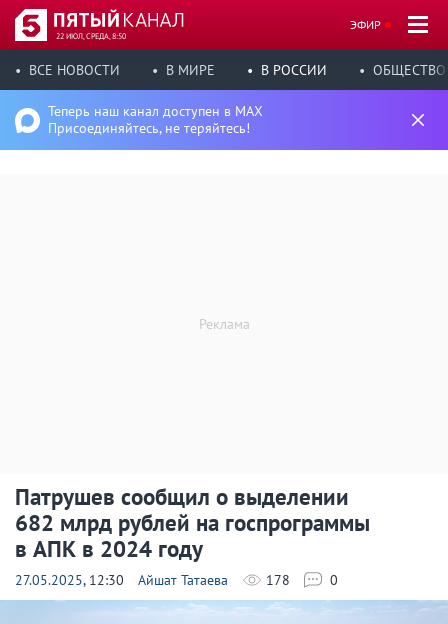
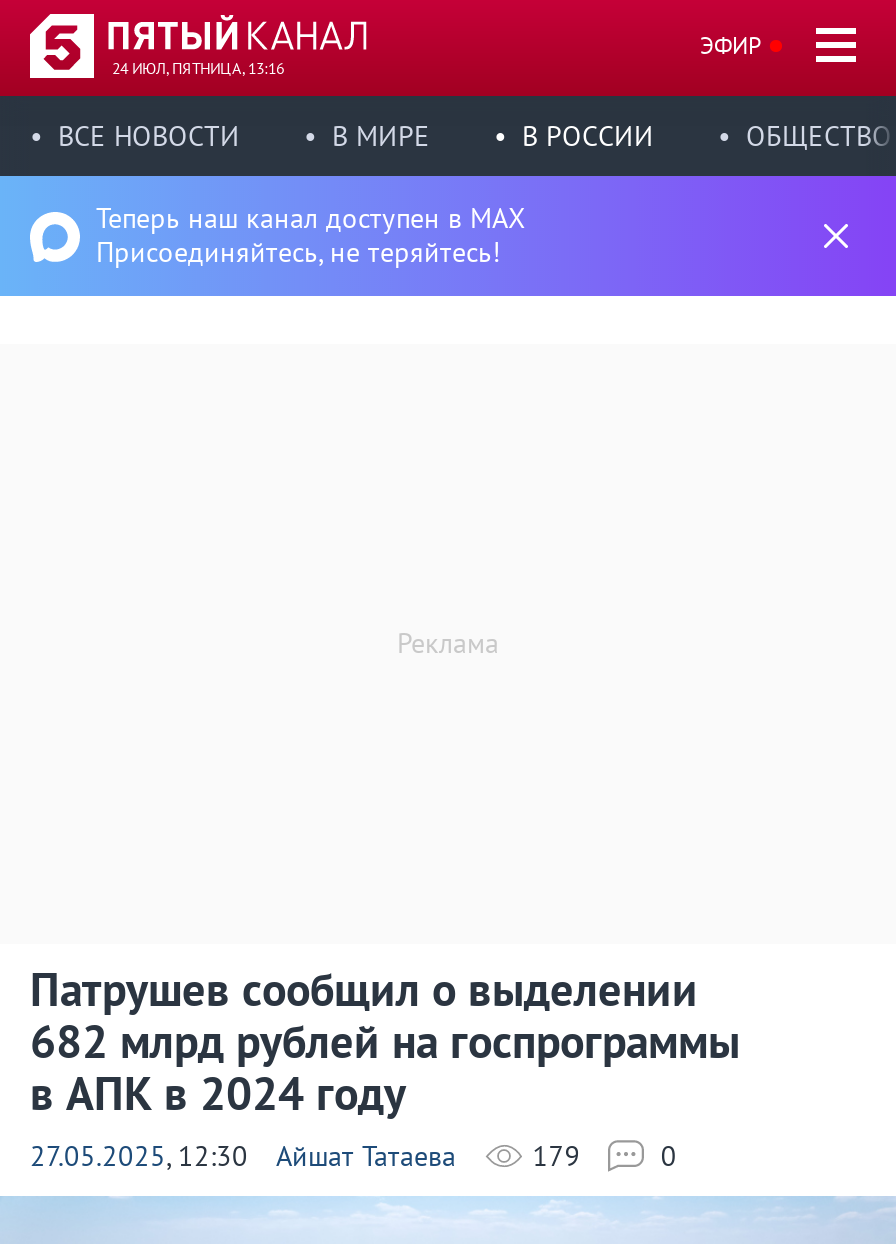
- 22 ИЮЛ, СРЕДА, 8:50
+ 24 ИЮЛ, ПЯТНИЦА, 13:16

- 178
+ 179
